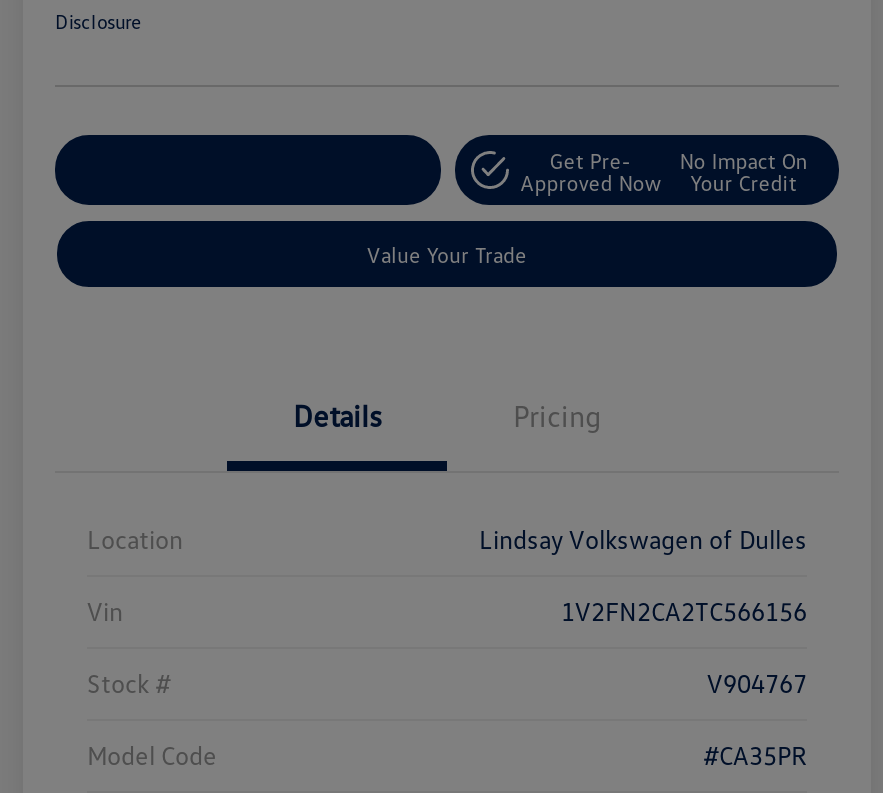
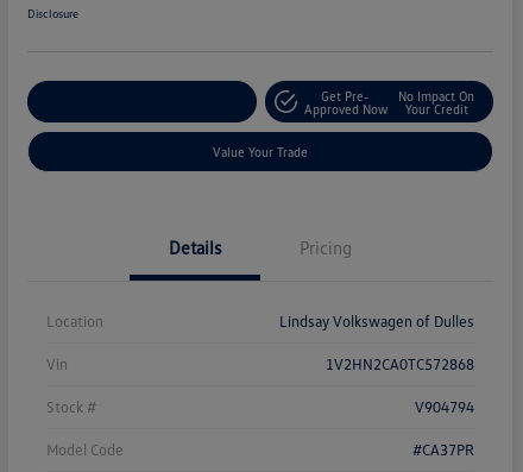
- 1V2FN2CA2TC566156
+ 1V2HN2CA0TC572868

- V904767
+ V904794

- #CA35PR
+ #CA37PR
